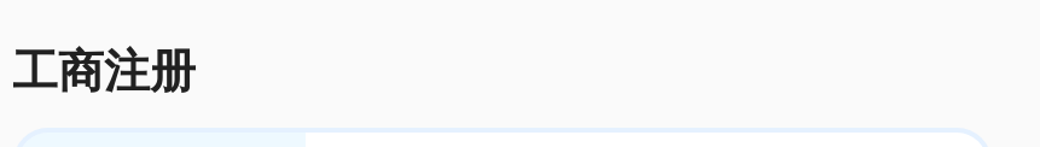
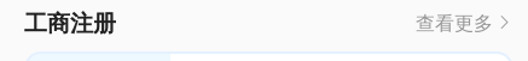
+ 查看更多
